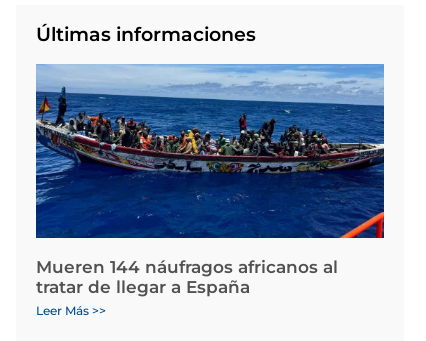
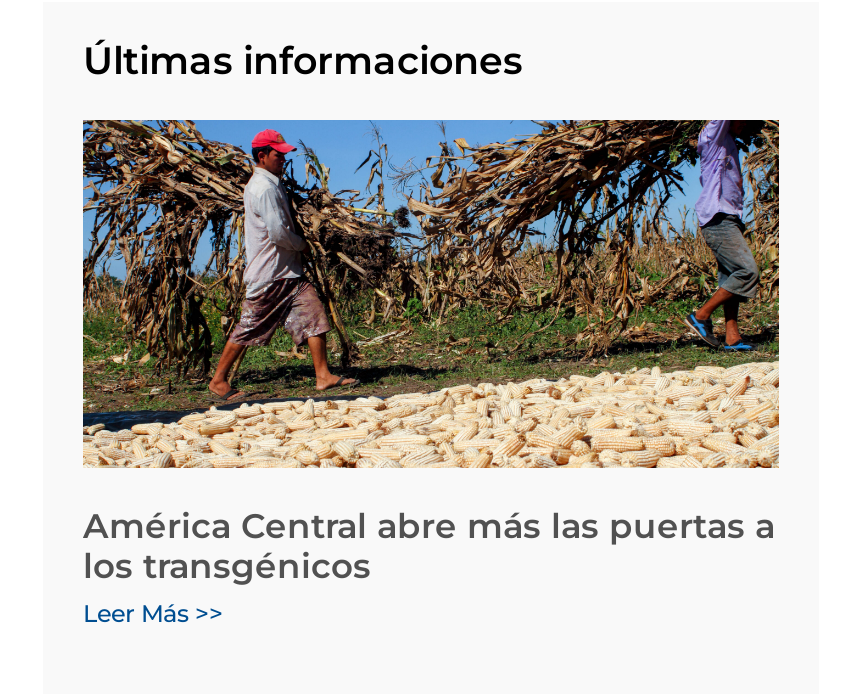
- [image]
- Mueren 144 náufragos africanos al
- tratar de llegar a España
+ [image]
+ América Central abre más las puertas a
+ los transgénicos
